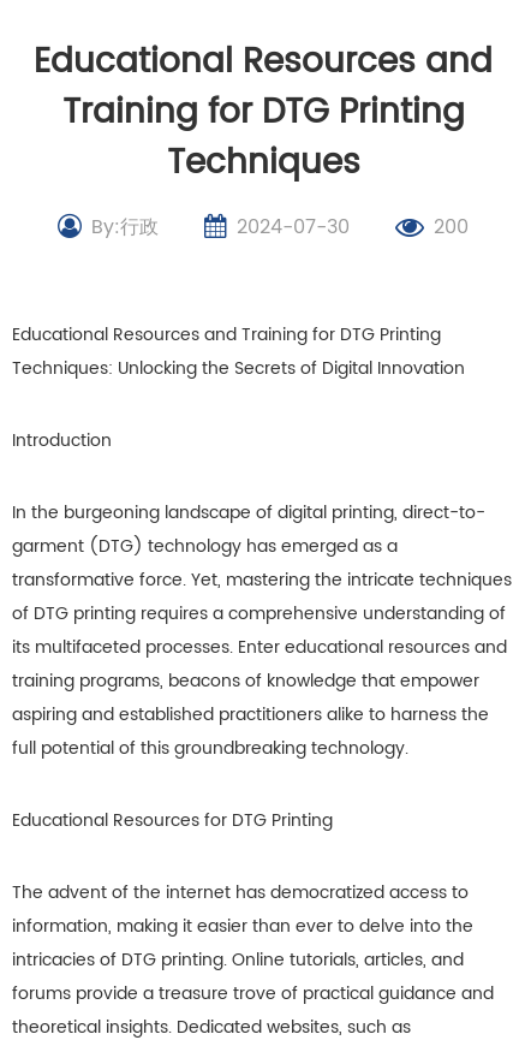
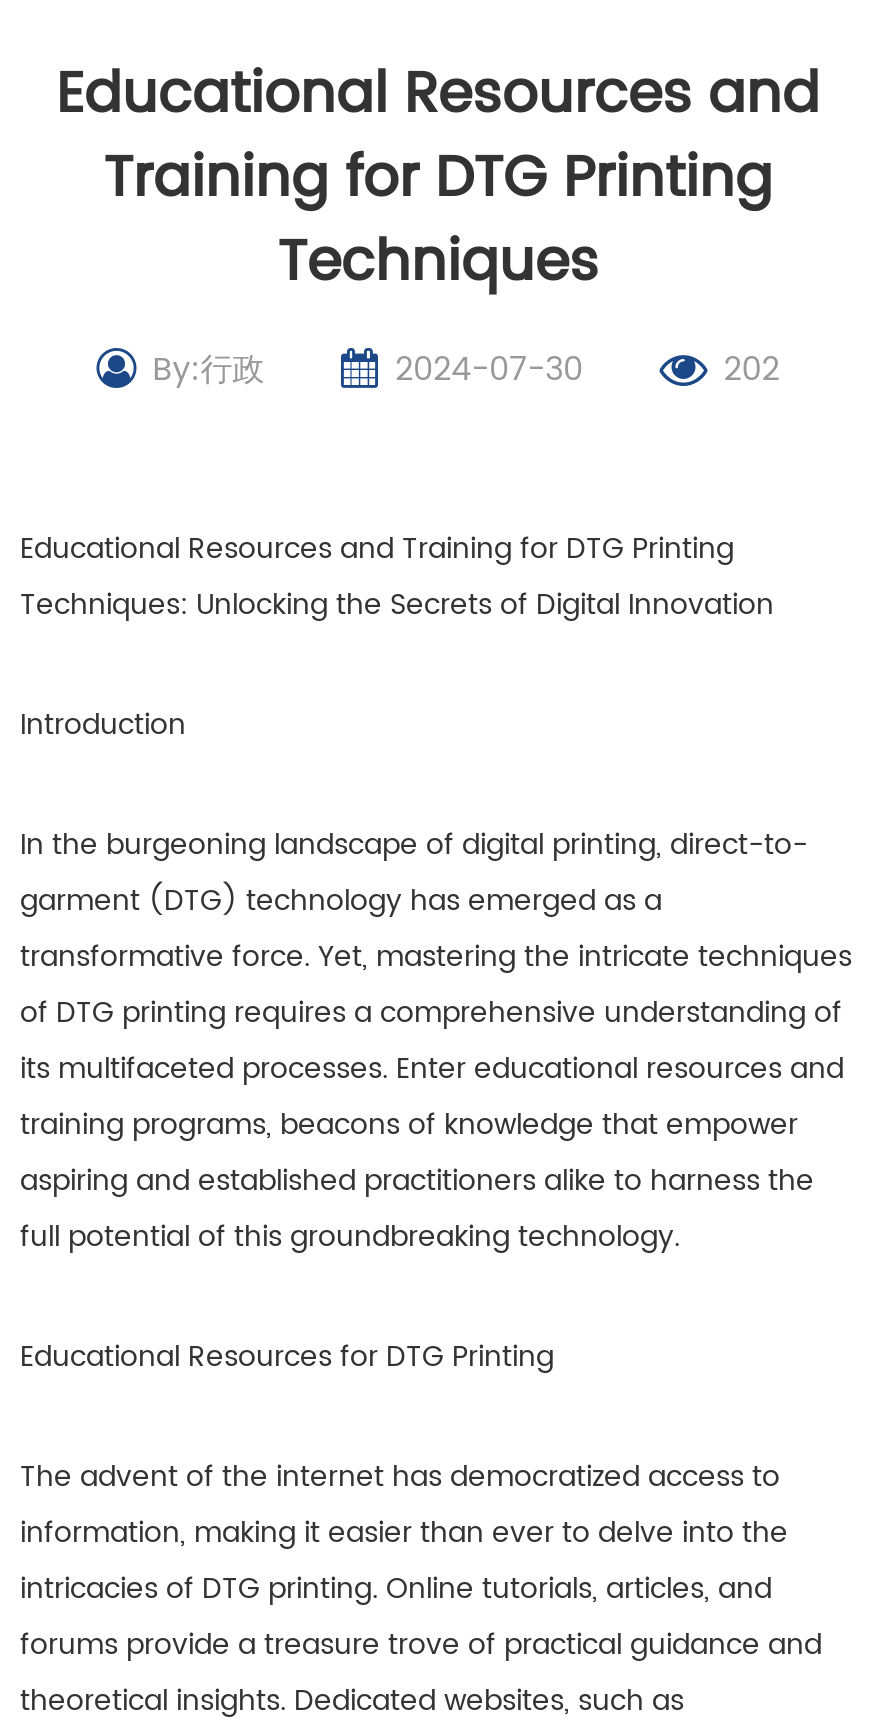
- 200
+ 202
